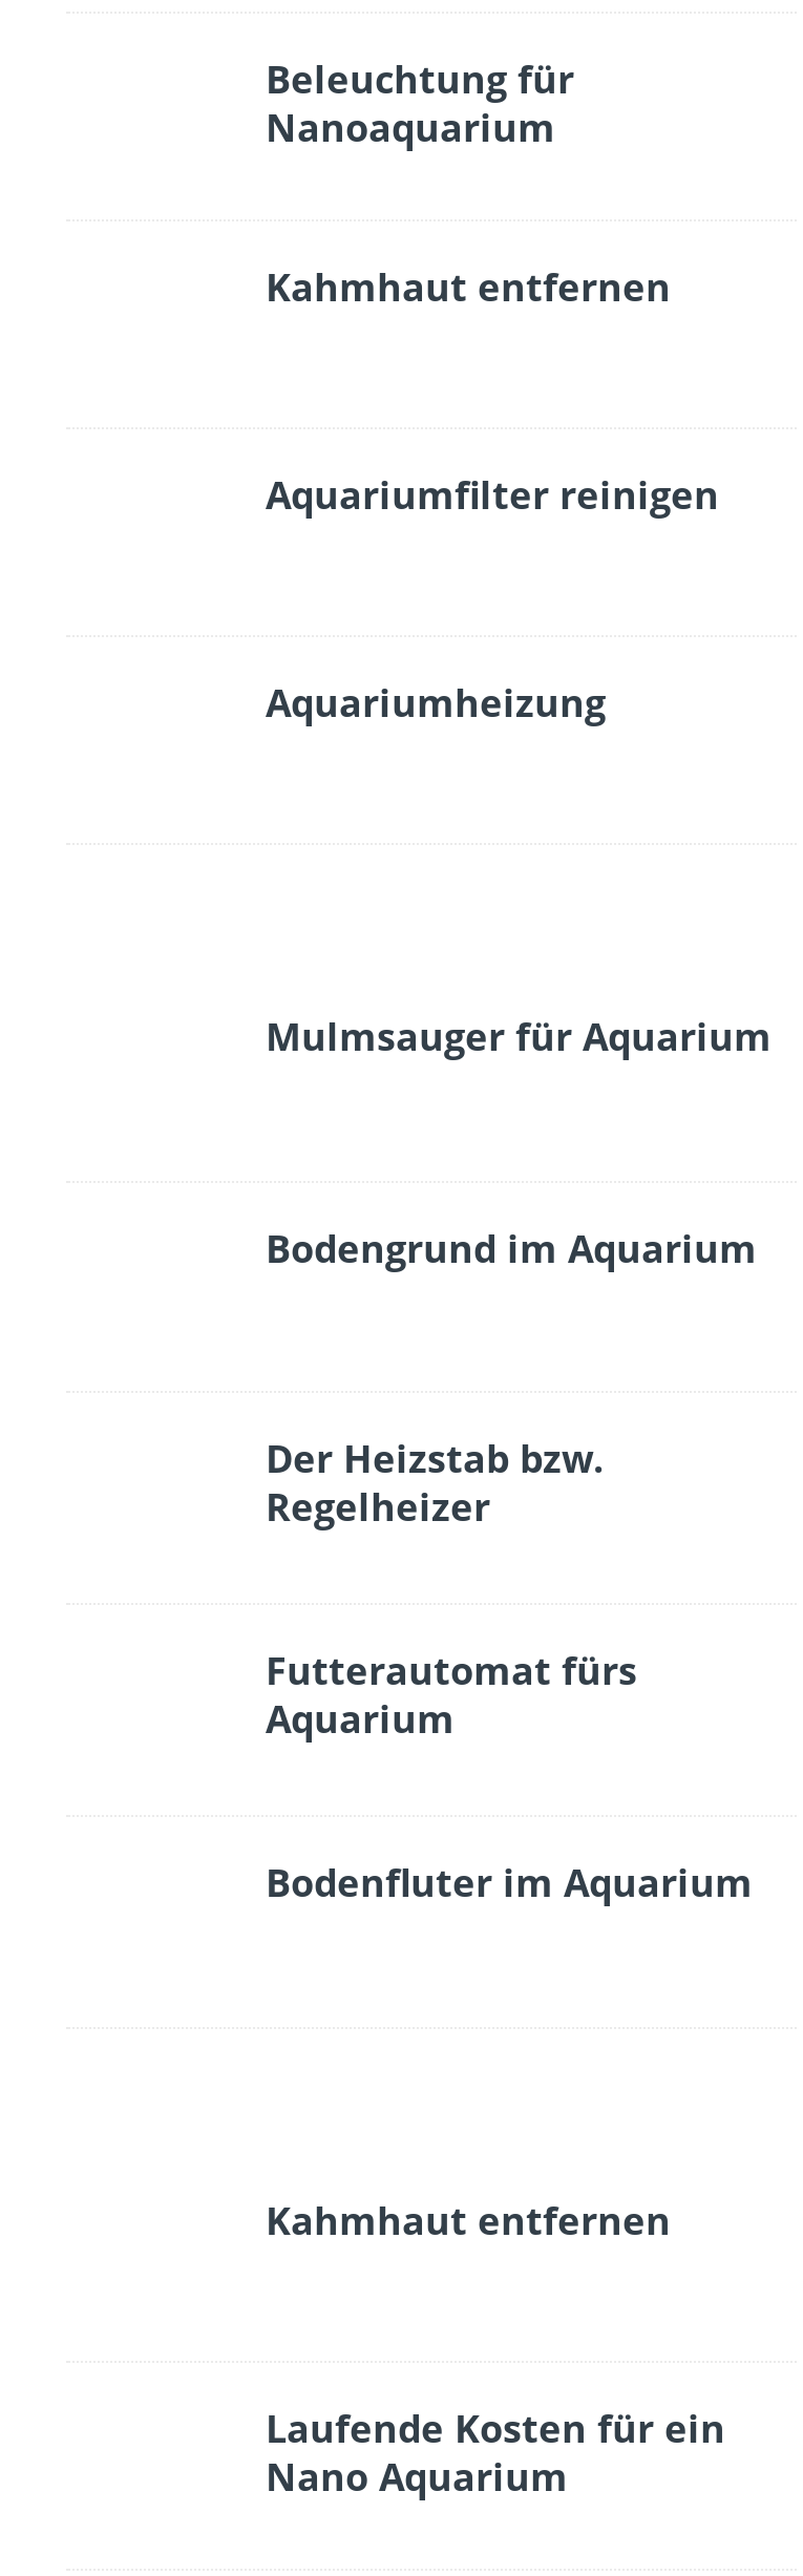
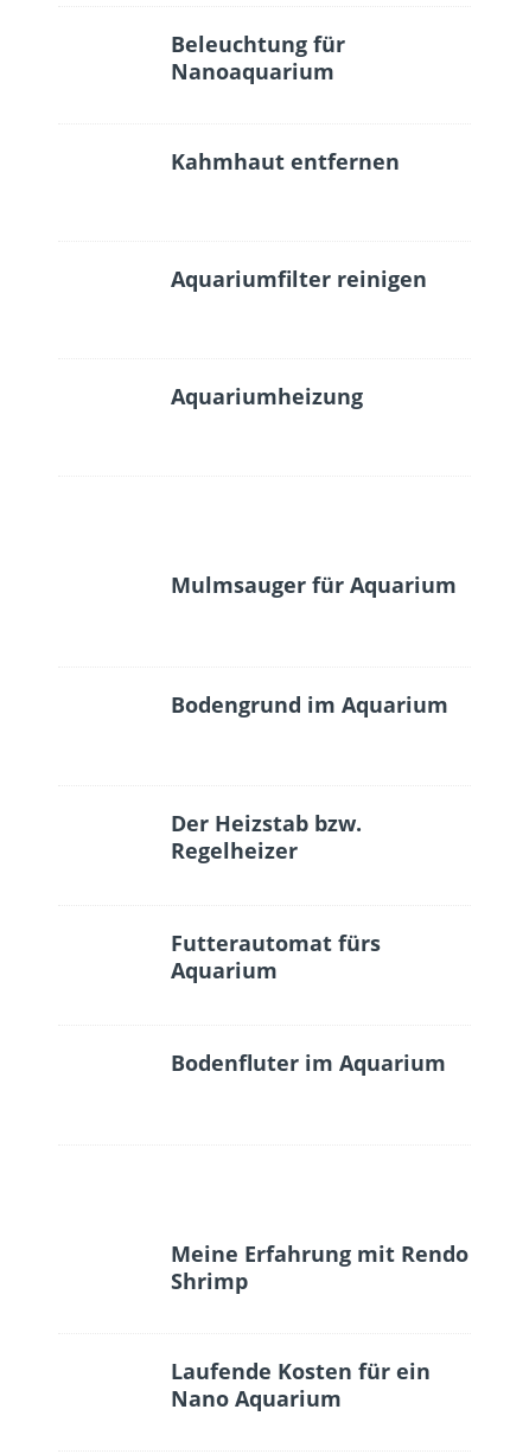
- Kahmhaut entfernen
+ Meine Erfahrung mit Rendo
+ Shrimp
